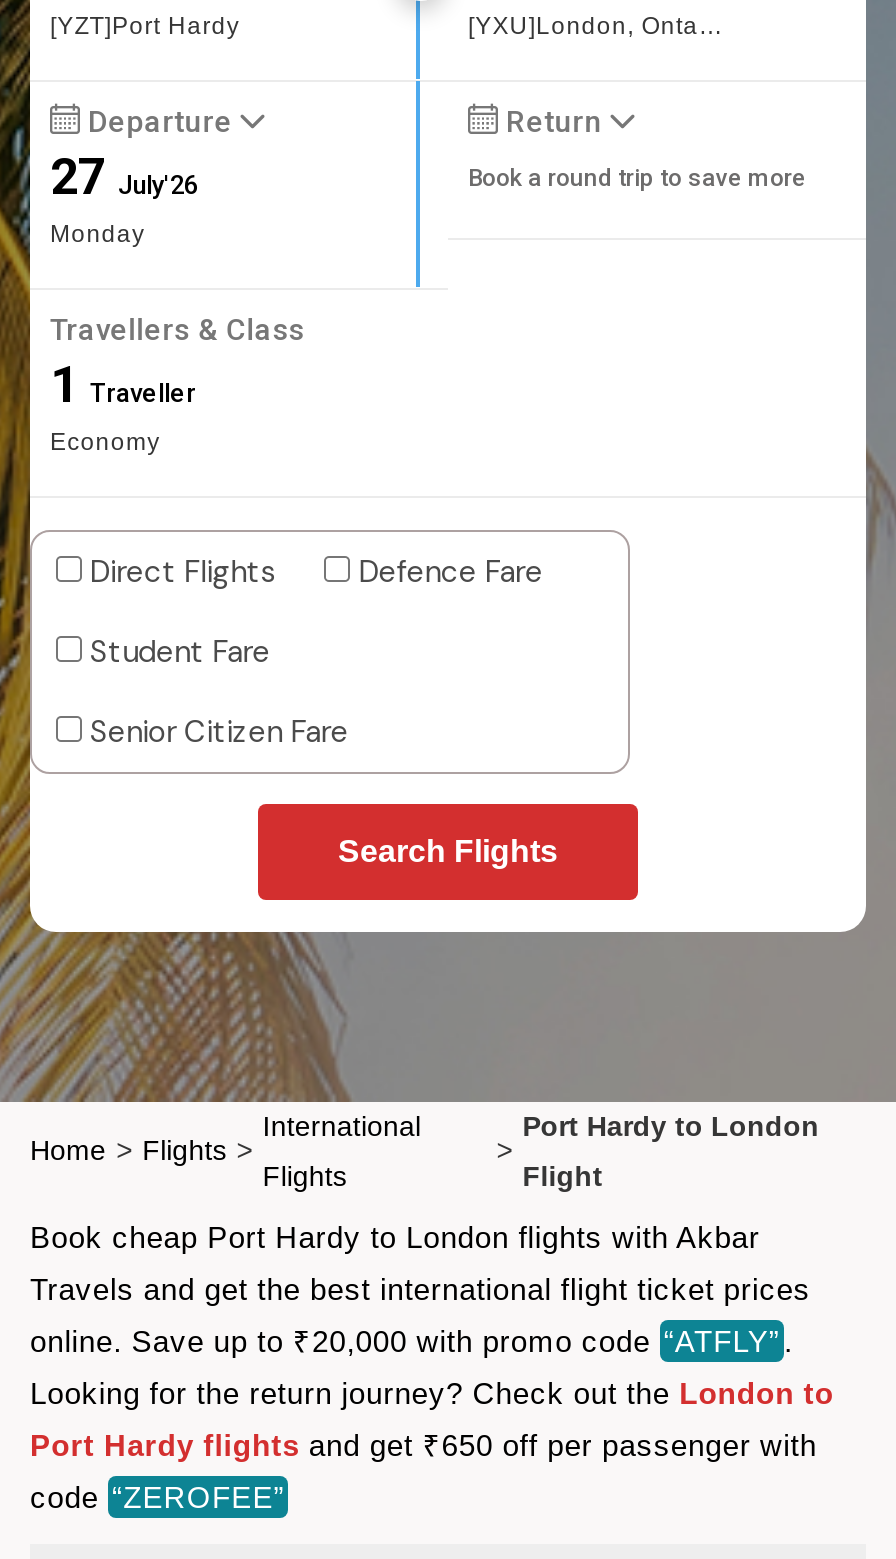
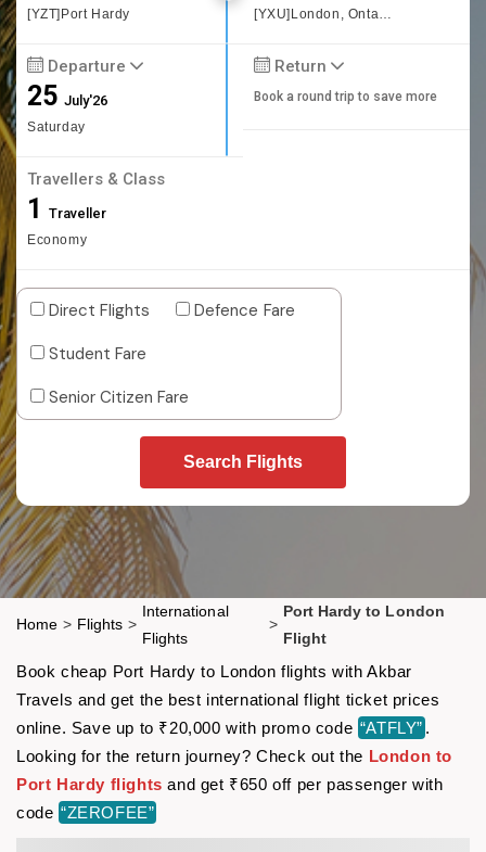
- 27 July'26
- Monday
+ 25 July'26
+ Saturday
